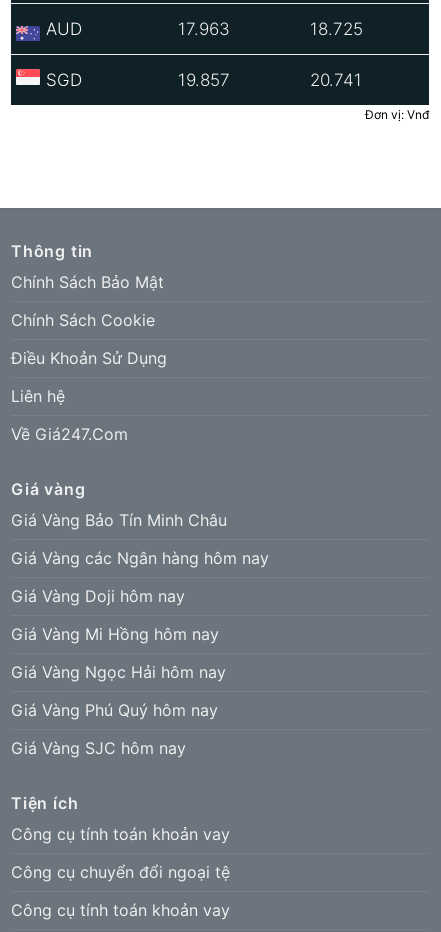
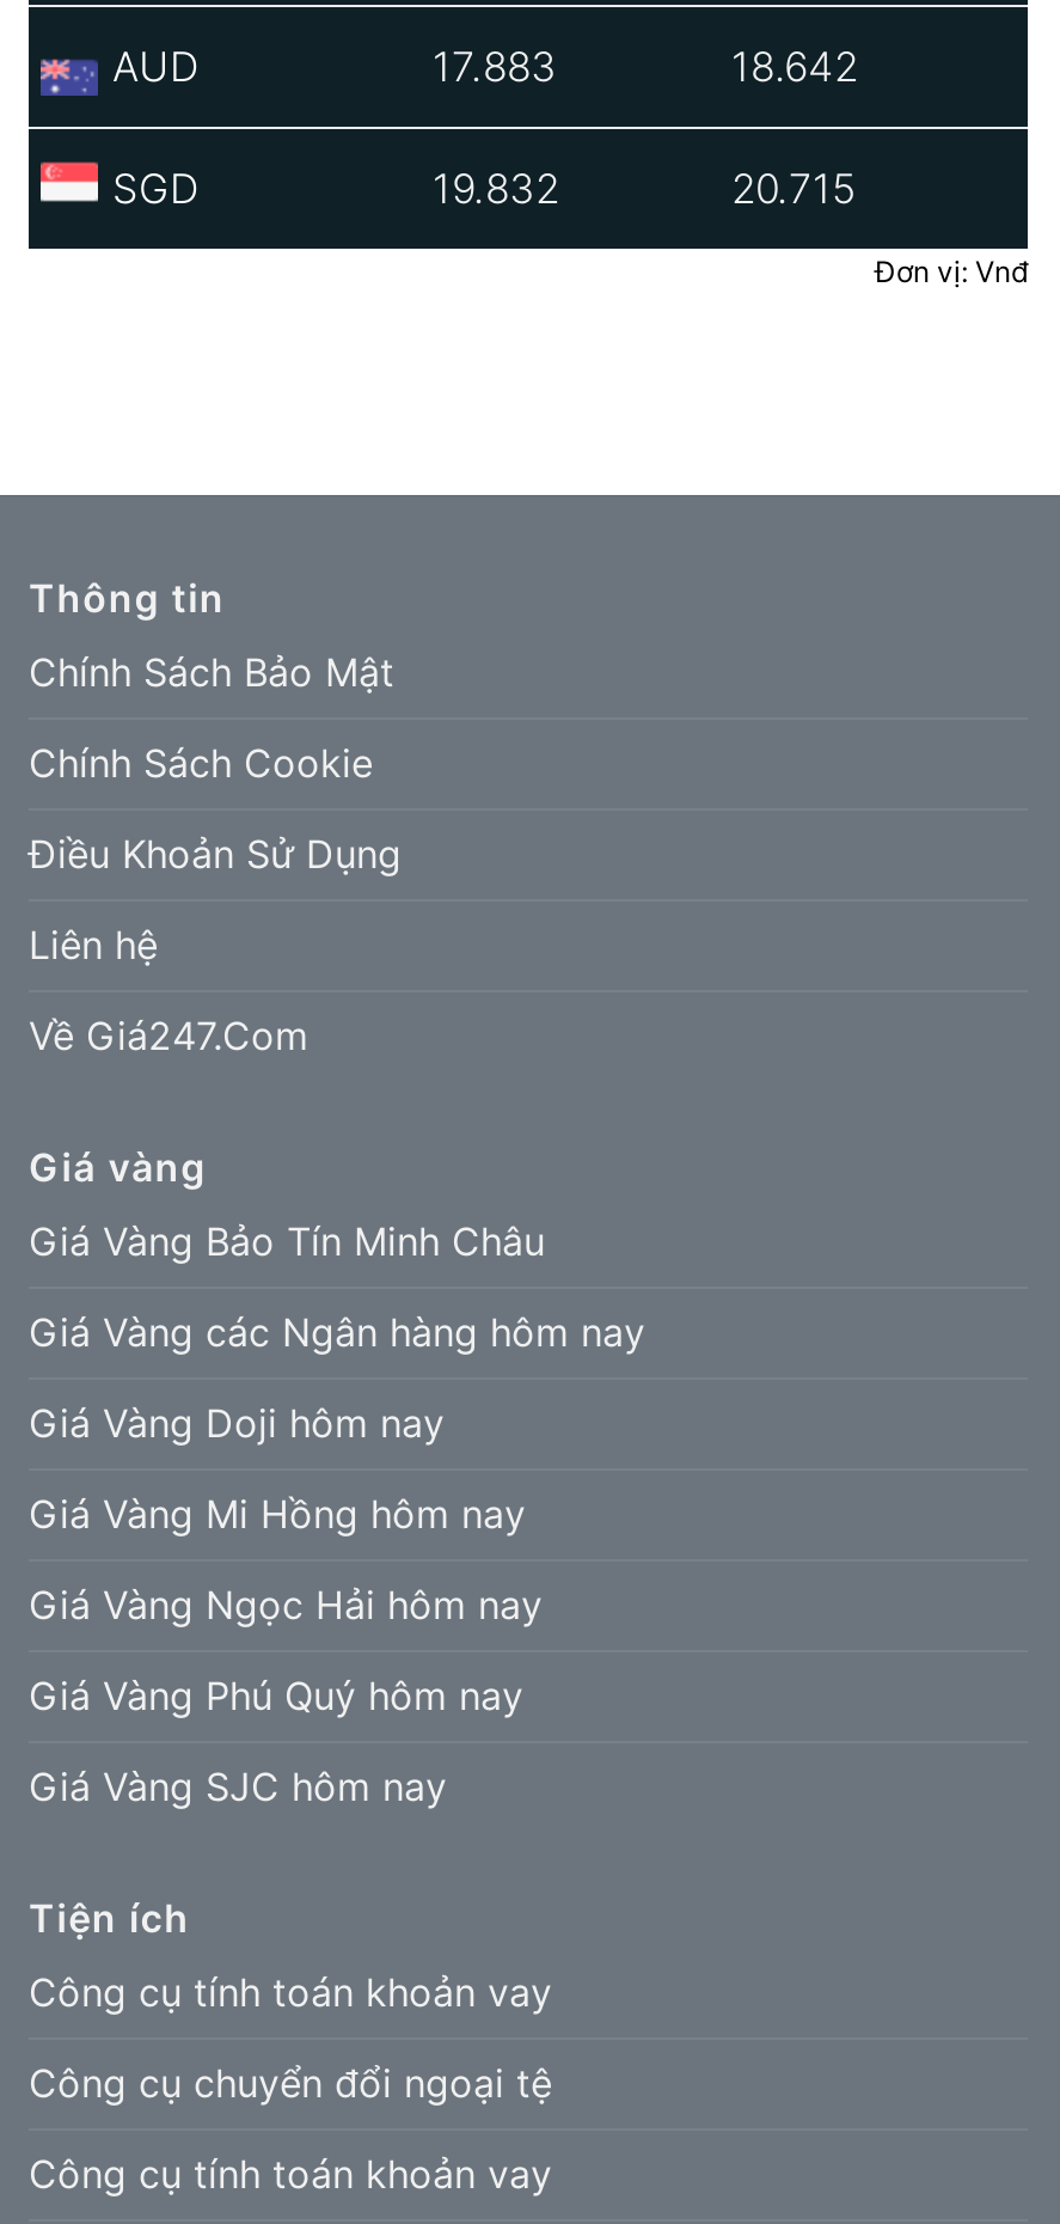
- 17.963
+ 17.883

- 18.725
+ 18.642

- 19.857
+ 19.832

- 20.741
+ 20.715
